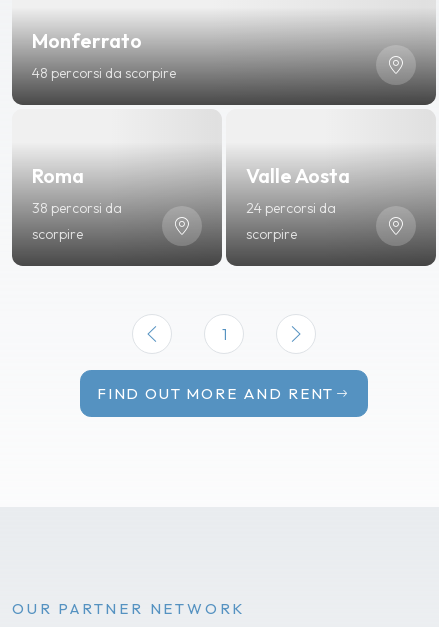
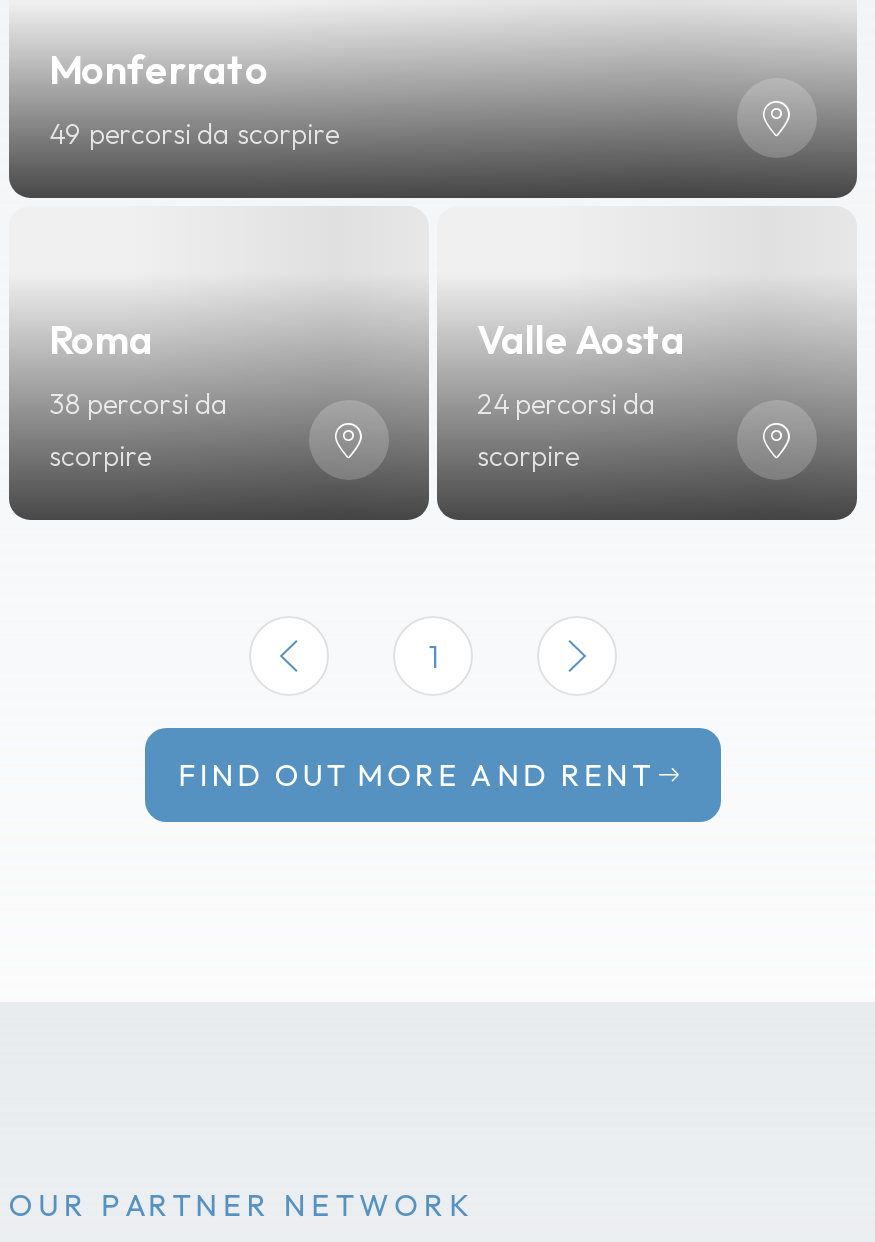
- 48 percorsi da scorpire
+ 49 percorsi da scorpire
